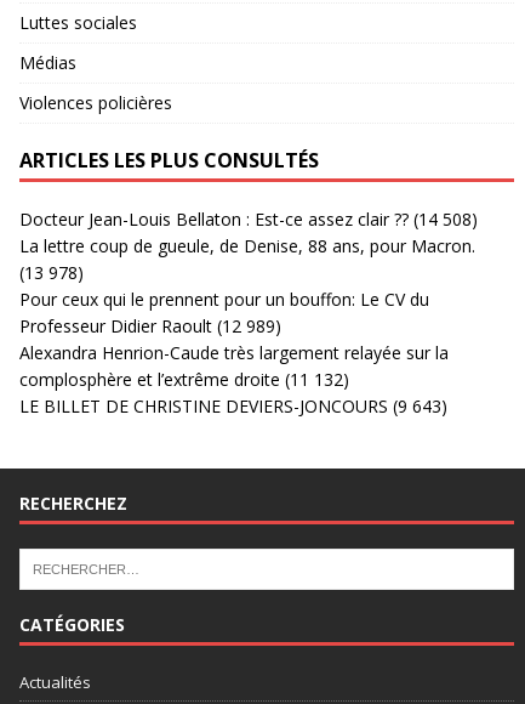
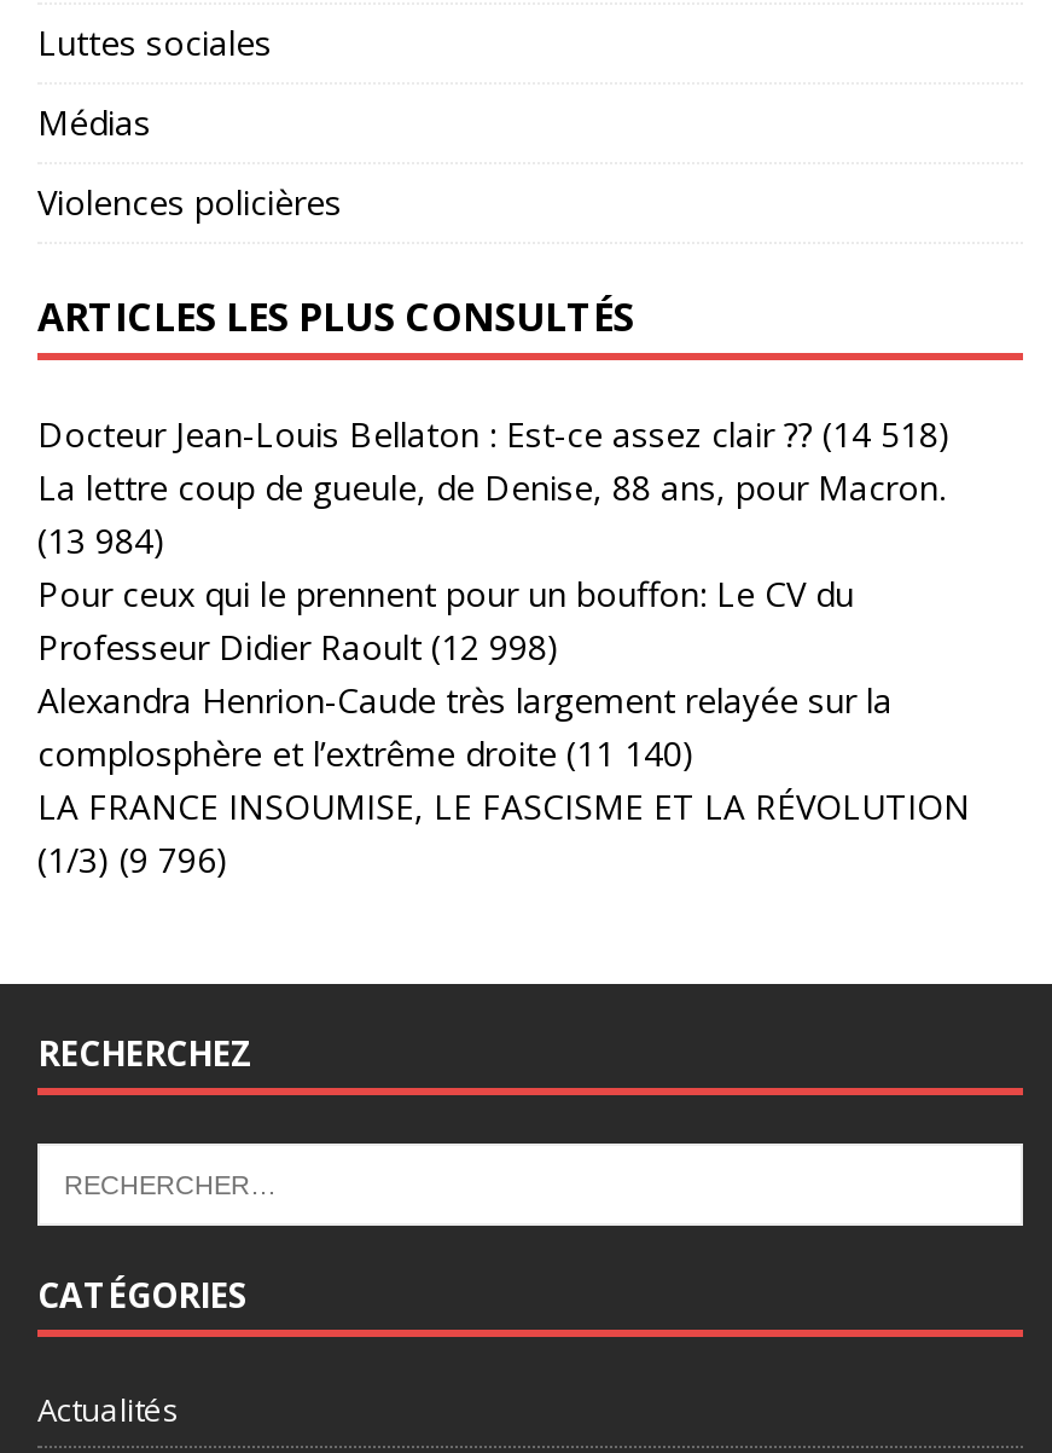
- Docteur Jean-Louis Bellaton : Est-ce assez clair ?? (14 508)
+ Docteur Jean-Louis Bellaton : Est-ce assez clair ?? (14 518)

- (13 978)
+ (13 984)

- Professeur Didier Raoult (12 989)
+ Professeur Didier Raoult (12 998)

- complosphère et l’extrême droite (11 132)
- LE BILLET DE CHRISTINE DEVIERS-JONCOURS (9 643)
+ complosphère et l’extrême droite (11 140)
+ LA FRANCE INSOUMISE, LE FASCISME ET LA RÉVOLUTION
+ (1/3) (9 796)
